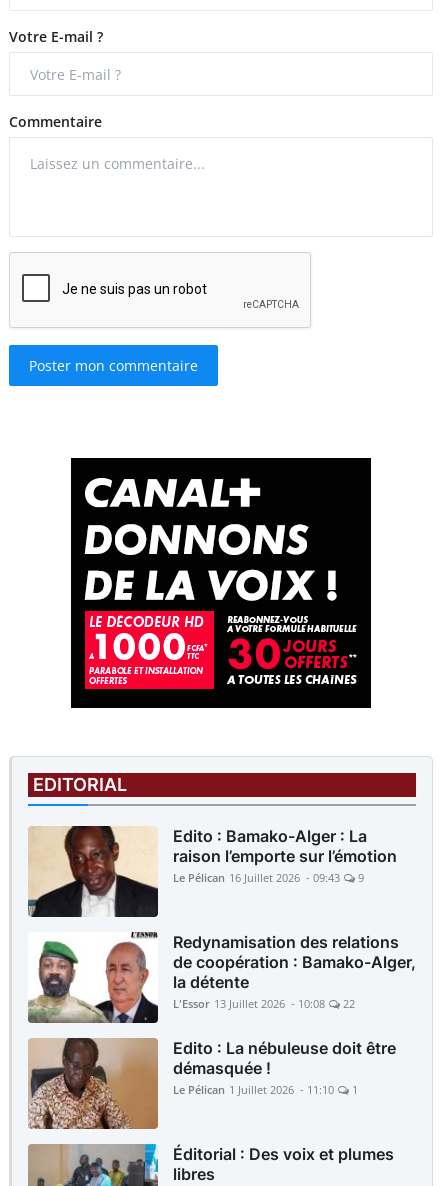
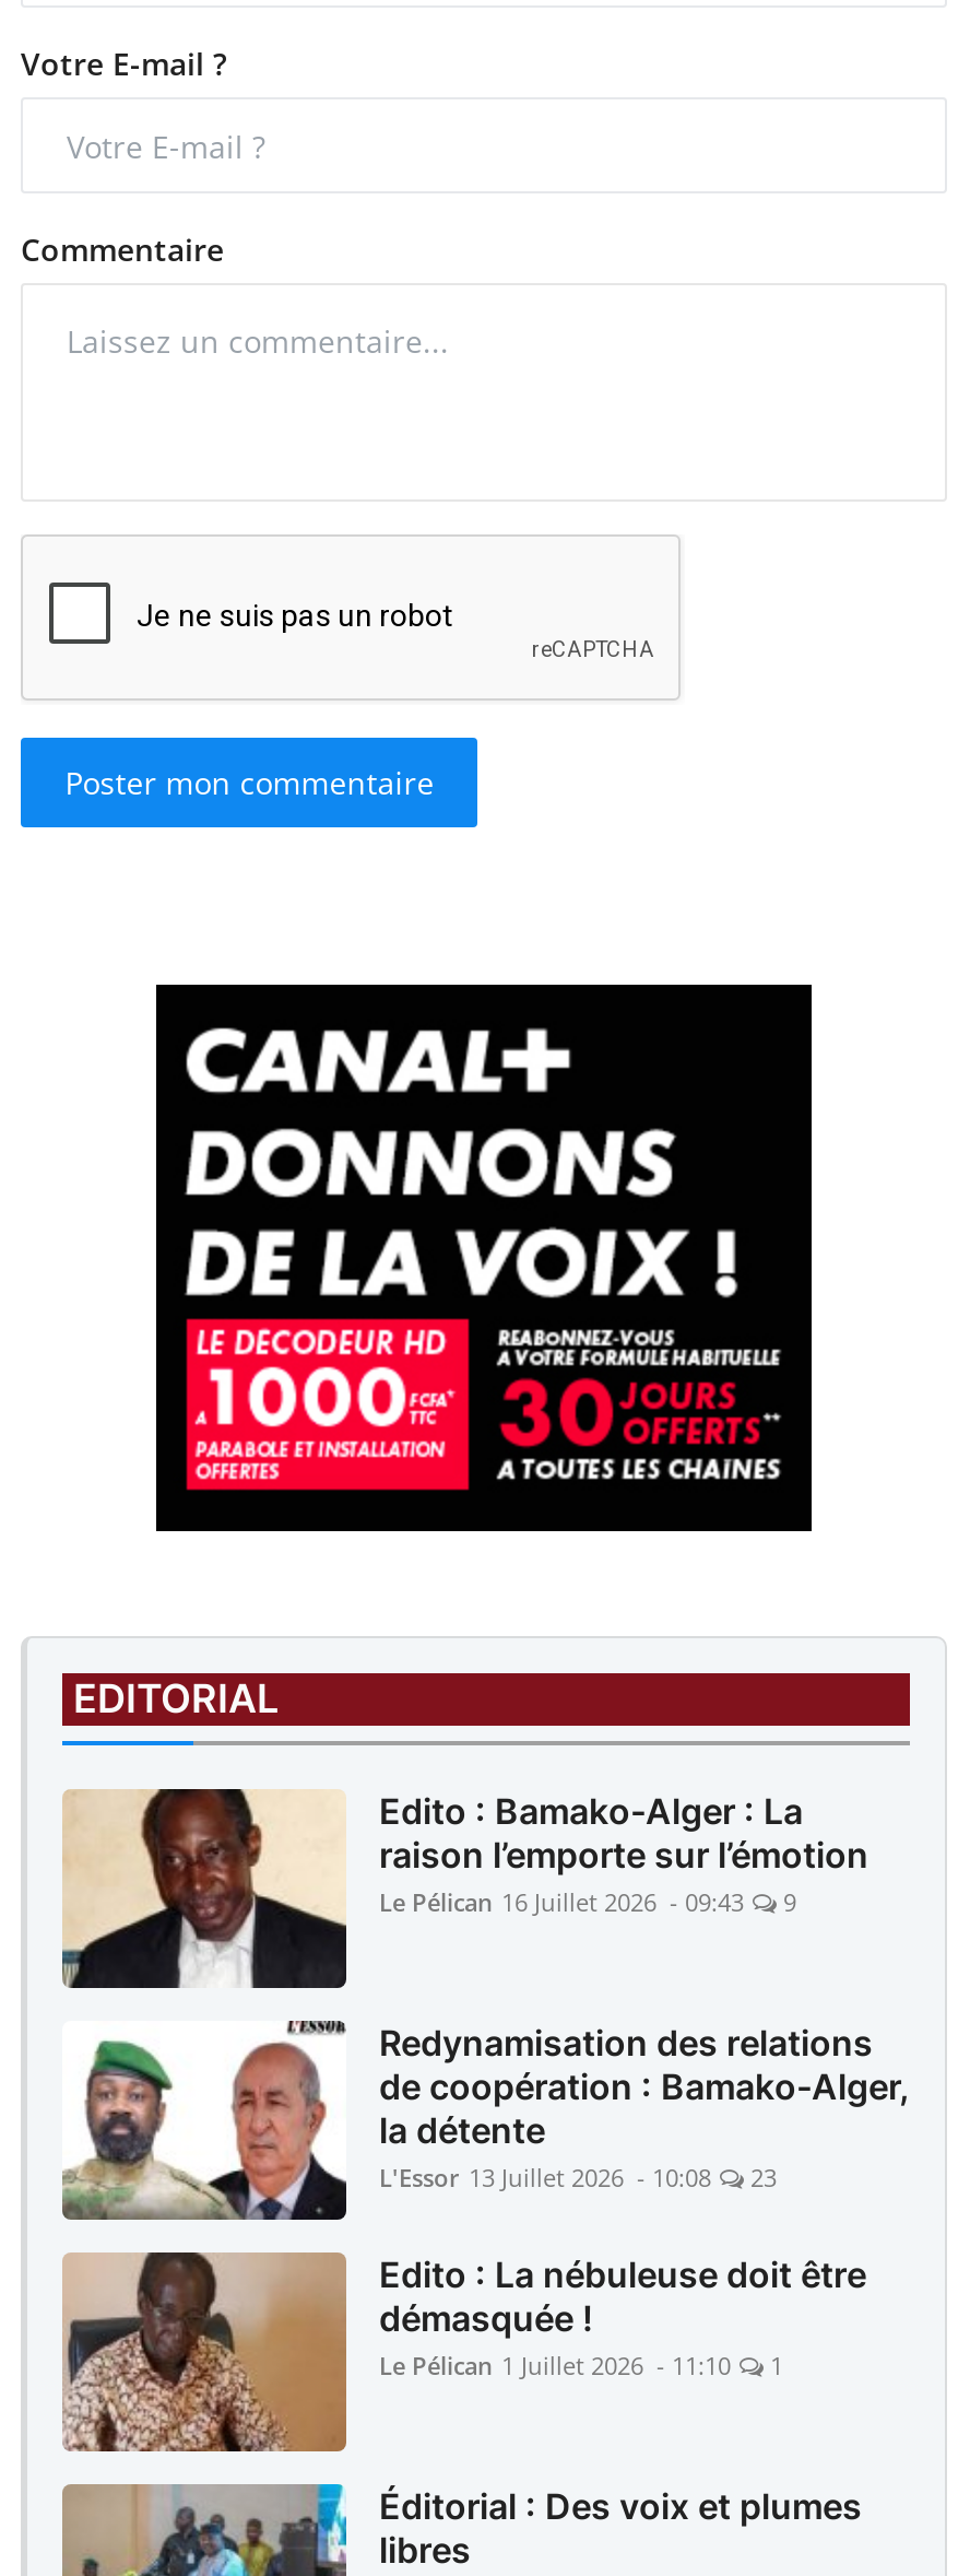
- L'Essor 13 Juillet 2026 - 10:08 22
+ L'Essor 13 Juillet 2026 - 10:08 23
